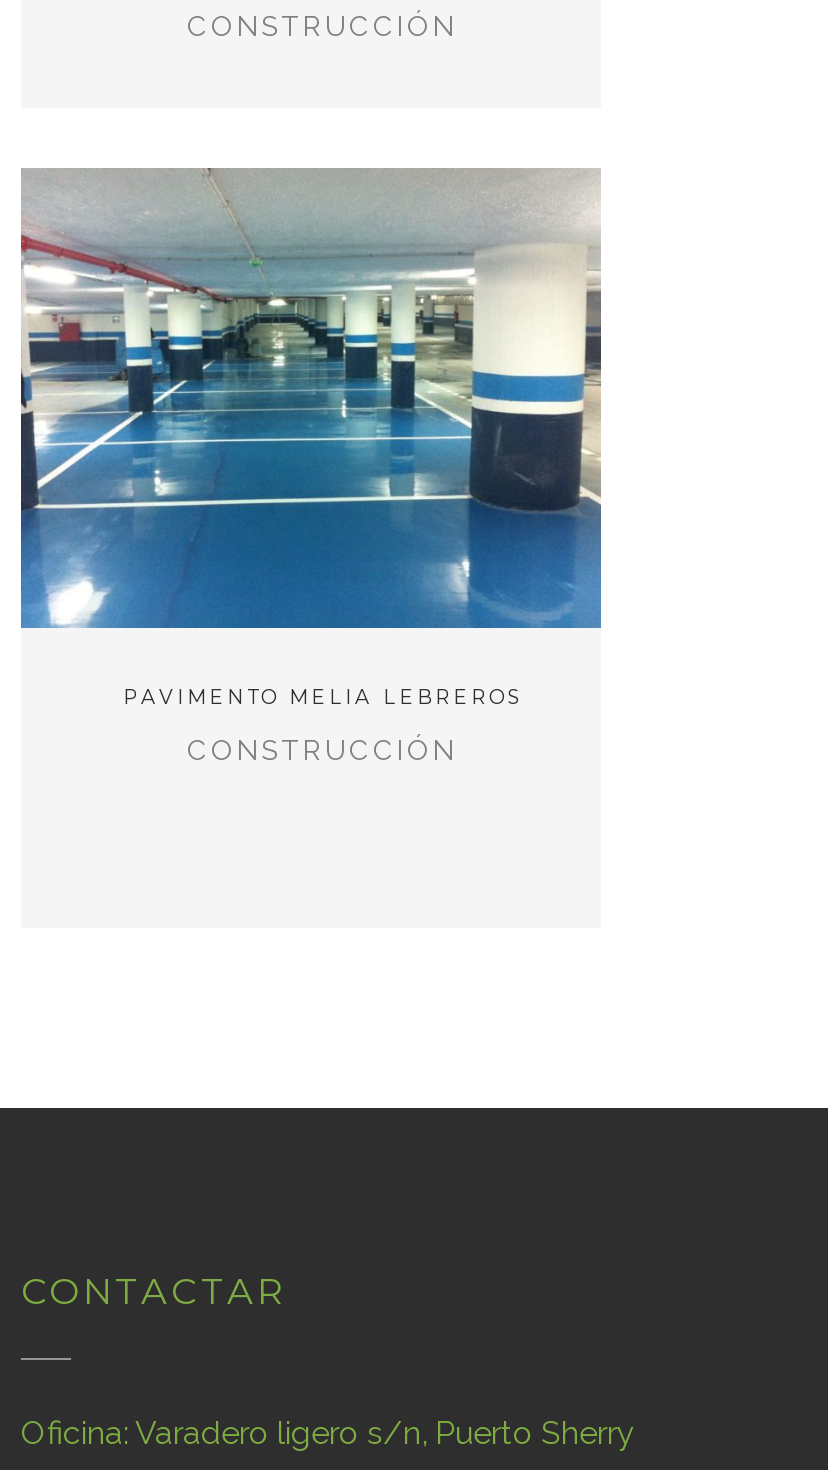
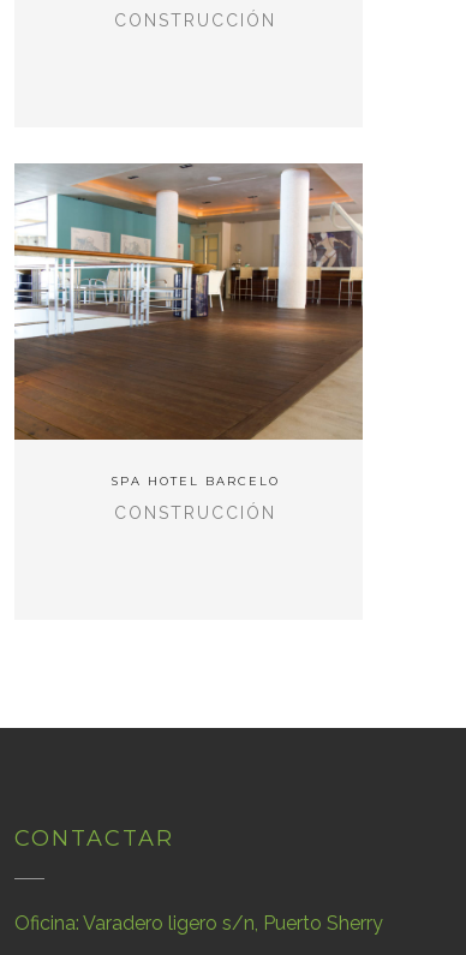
- [image]
- PAVIMENTO MELIA LEBREROS
+ [image]
+ SPA HOTEL BARCELO
